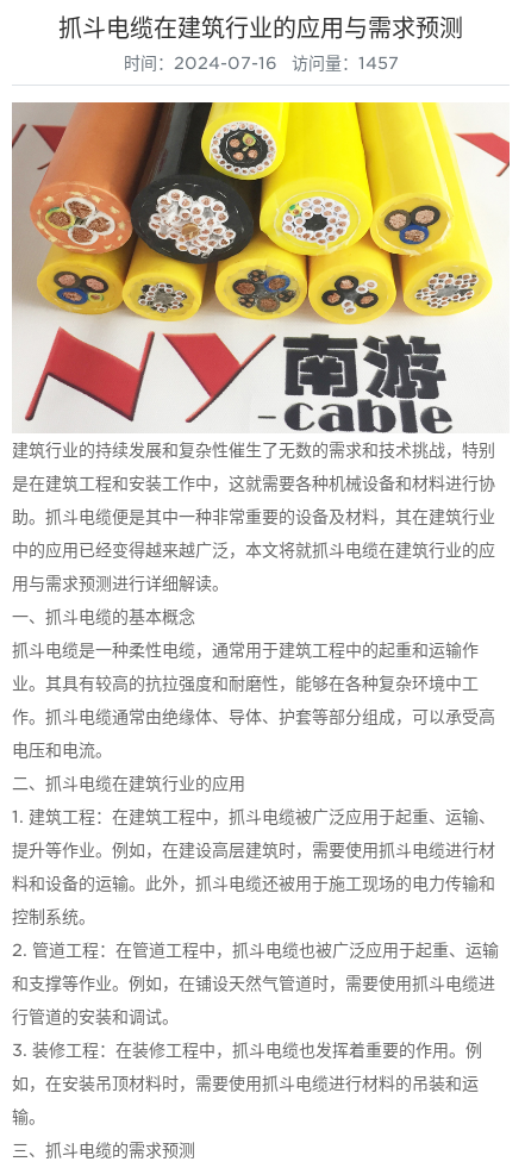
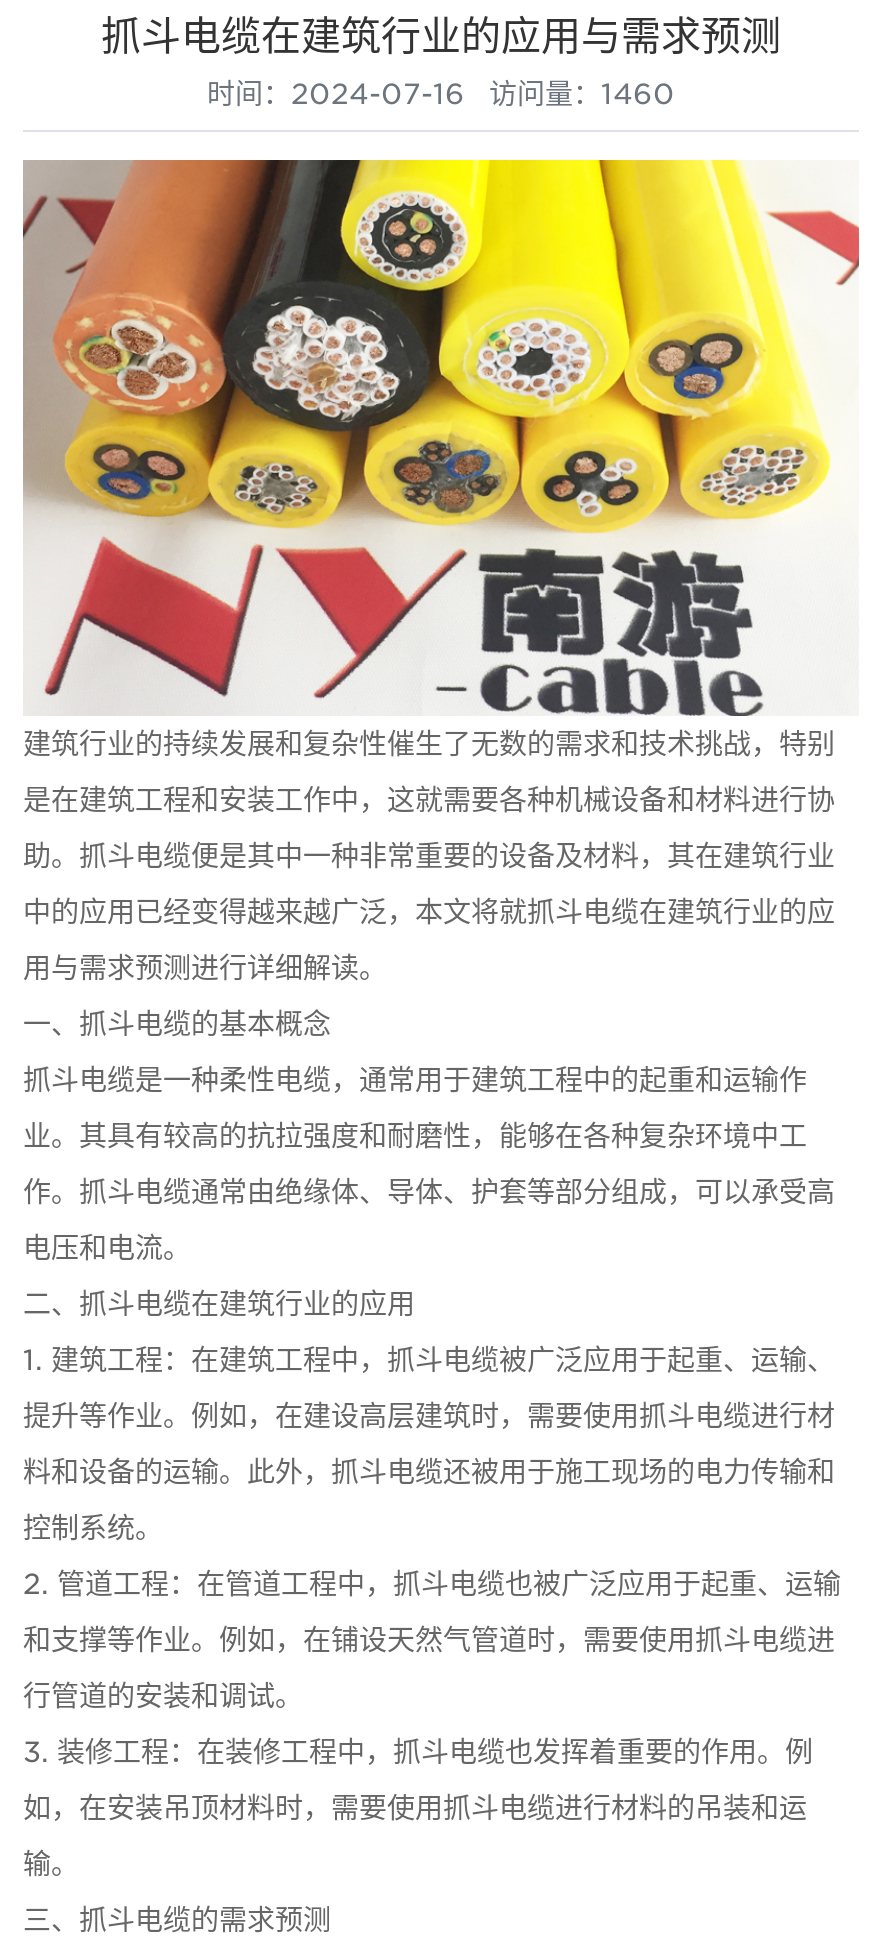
- 时间：2024-07-16 访问量：1457
+ 时间：2024-07-16 访问量：1460
